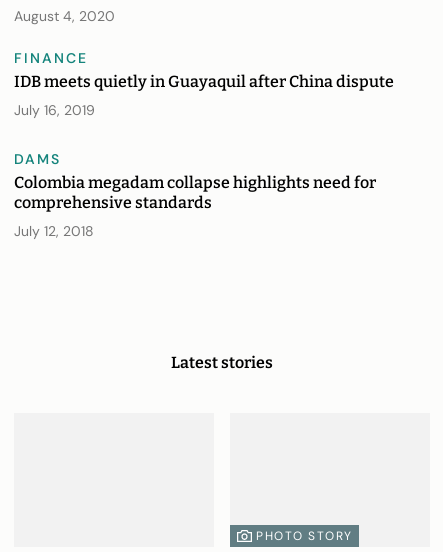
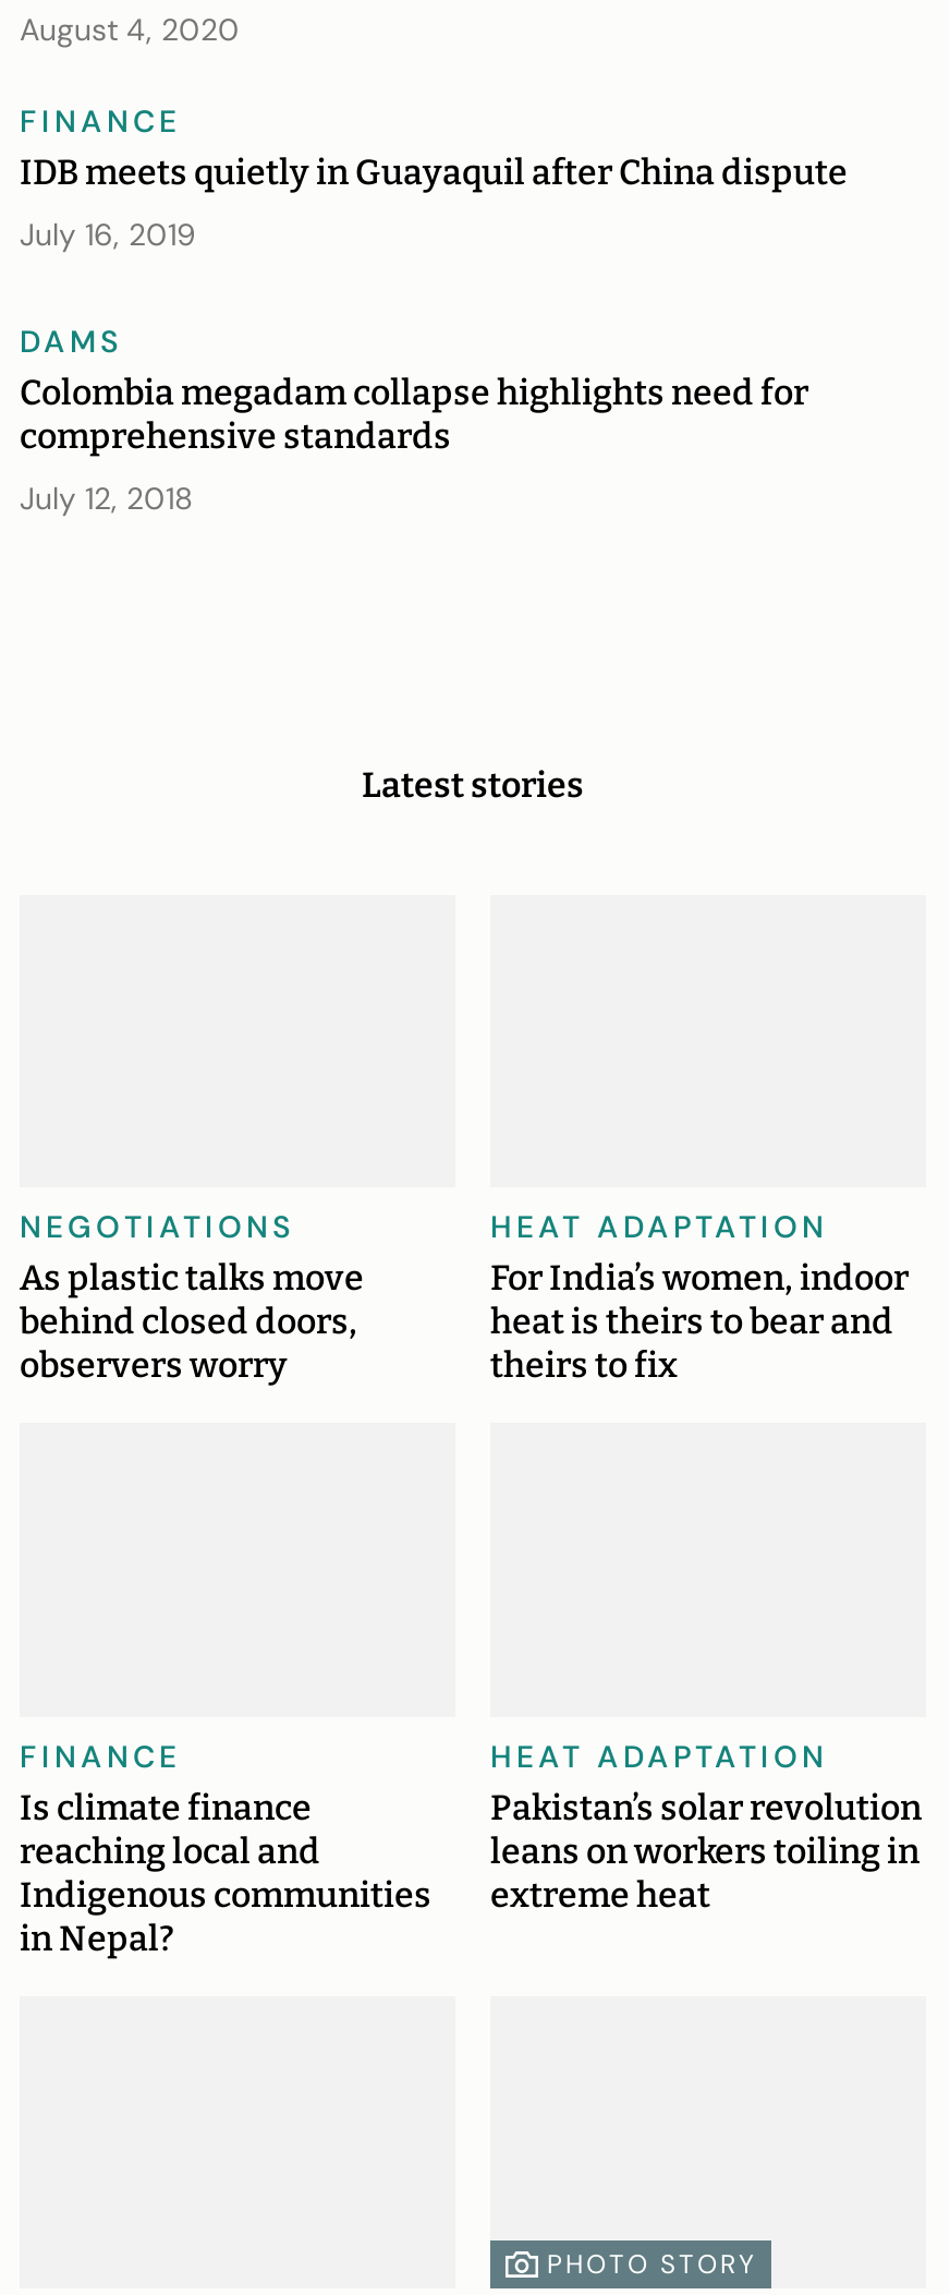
+ NEGOTIATIONS
+ As plastic talks move
+ behind closed doors,
+ observers worry

+ FINANCE
+ Is climate finance
+ reaching local and
+ Indigenous communities
+ in Nepal?

+ HEAT ADAPTATION
+ For India’s women, indoor
+ heat is theirs to bear and
+ theirs to fix

+ HEAT ADAPTATION
+ Pakistan’s solar revolution
+ leans on workers toiling in
+ extreme heat
